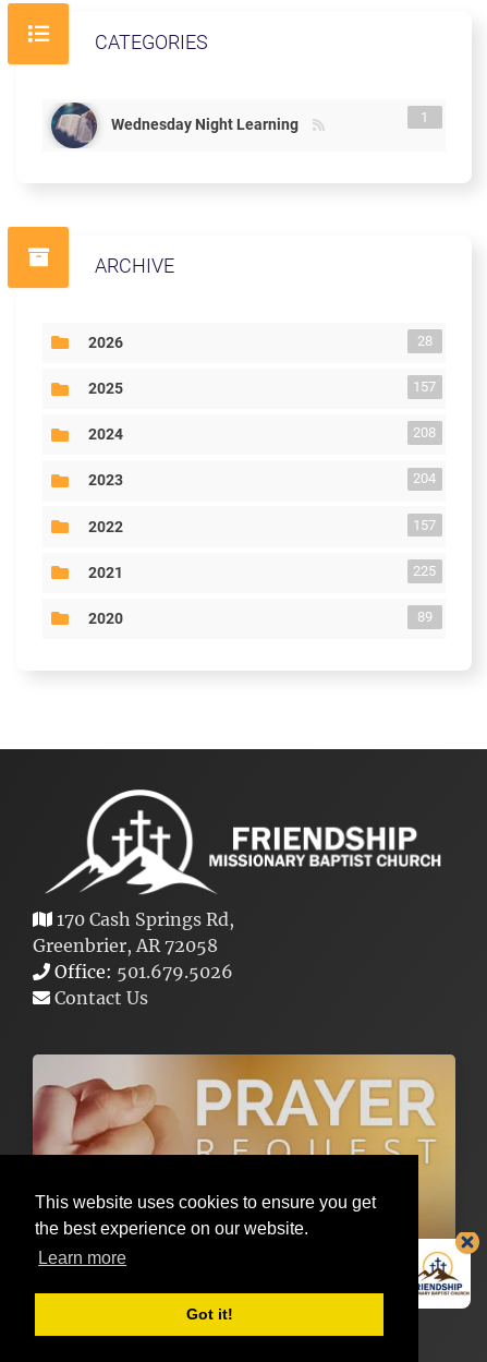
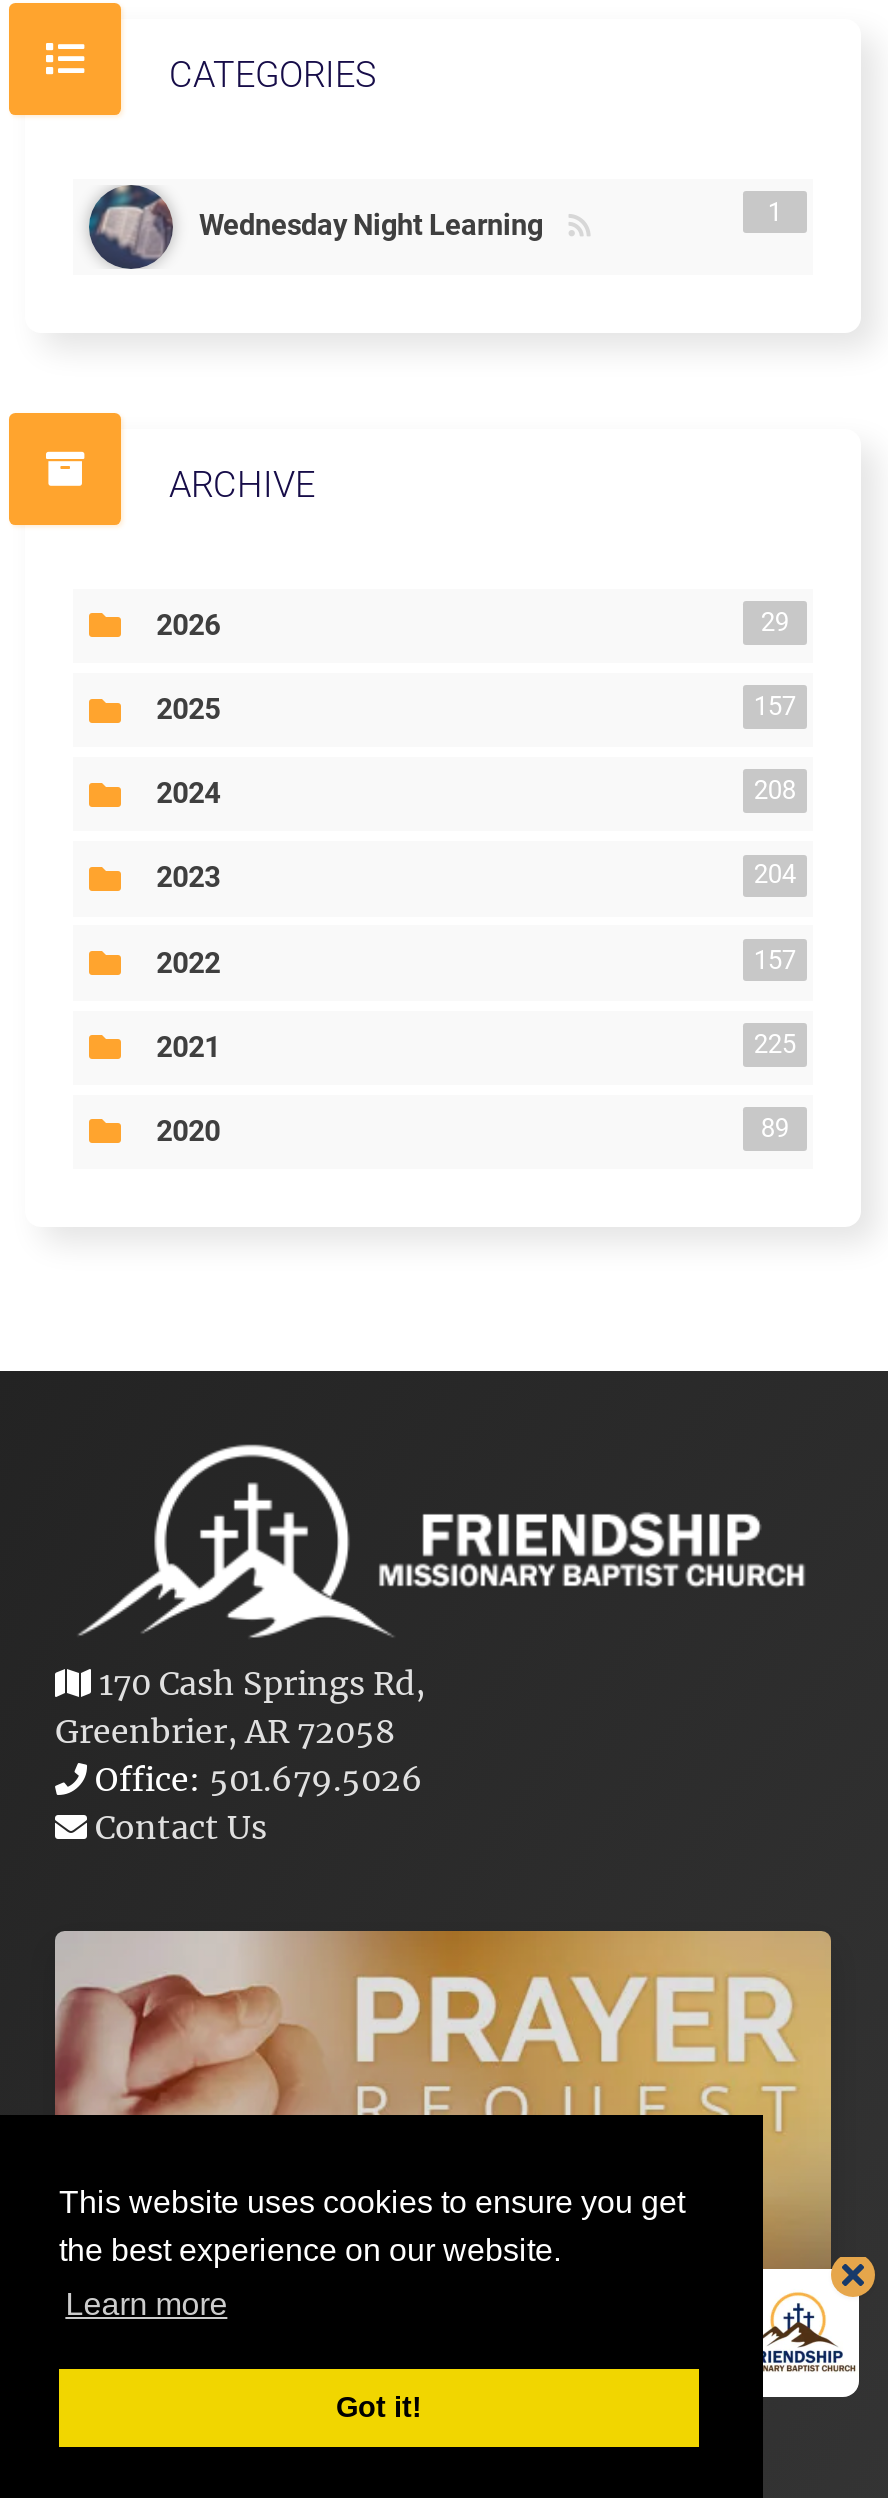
- 28
+ 29
